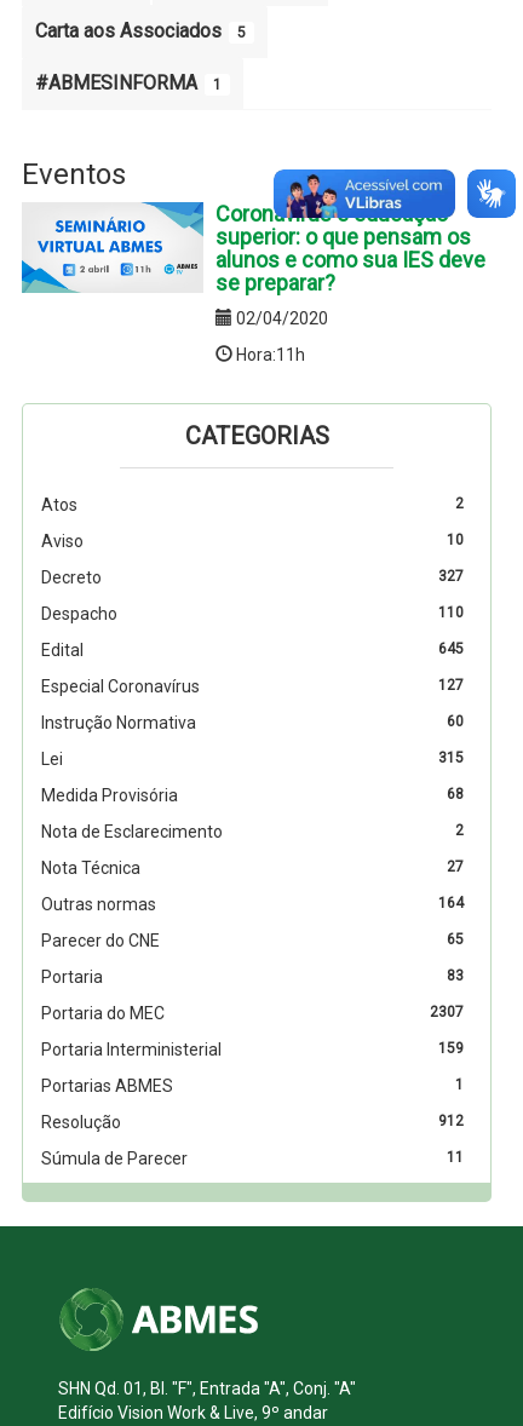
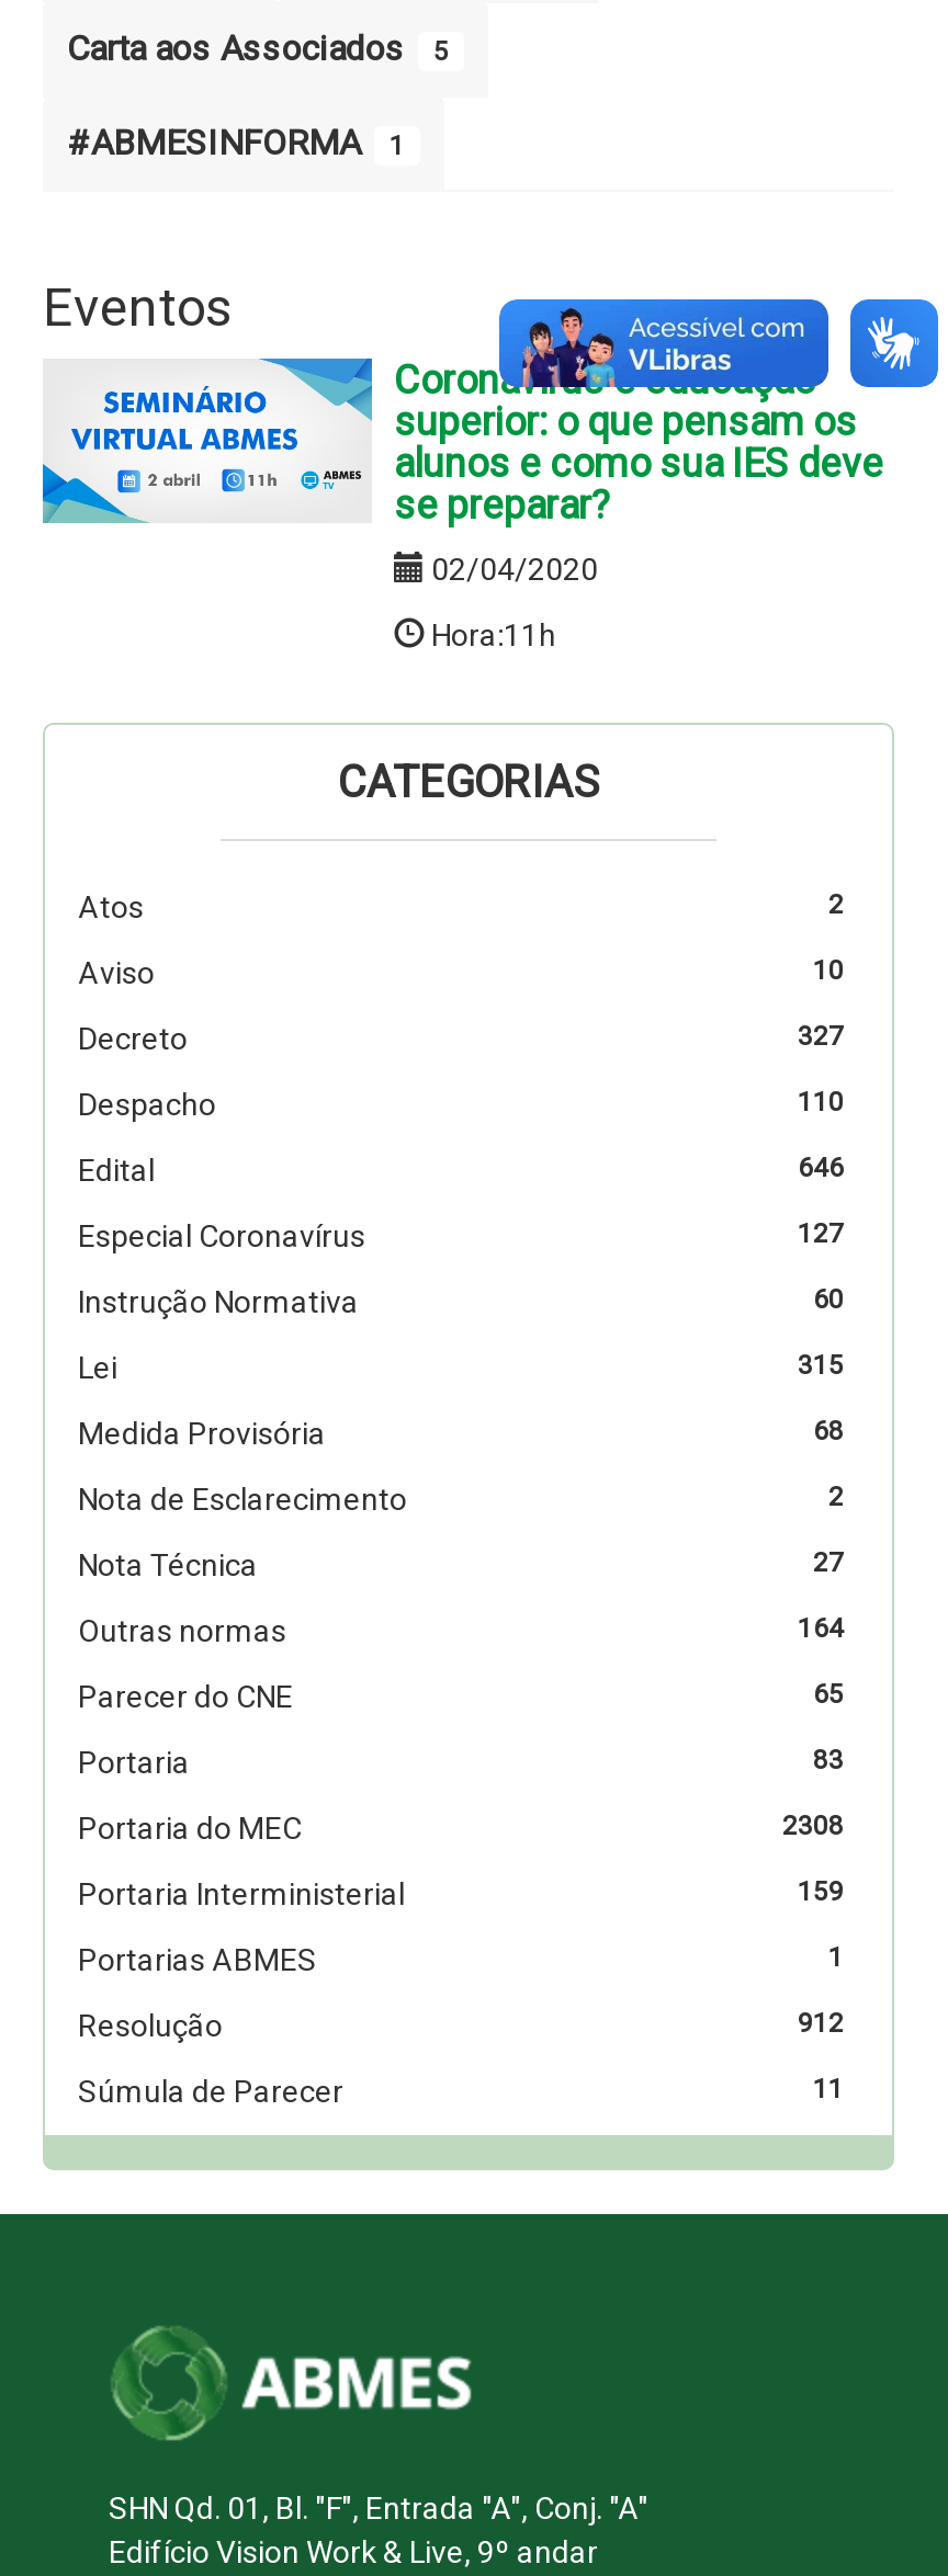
- 645
+ 646

- 2307
+ 2308
